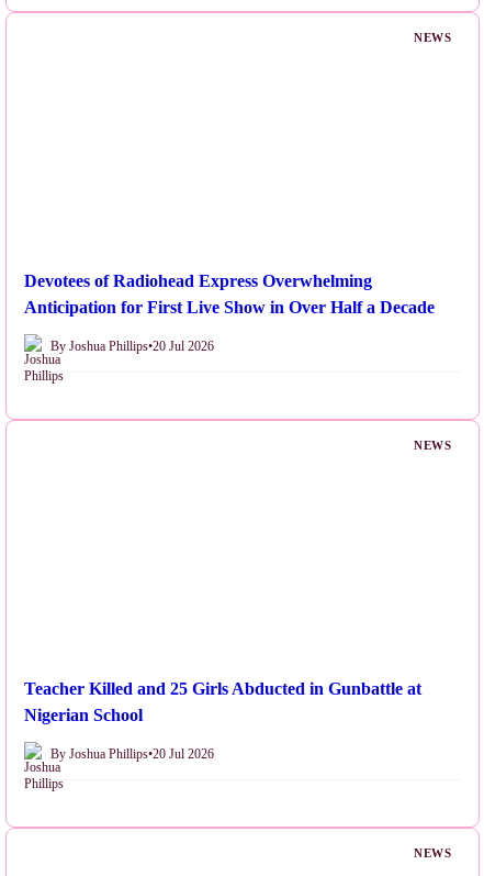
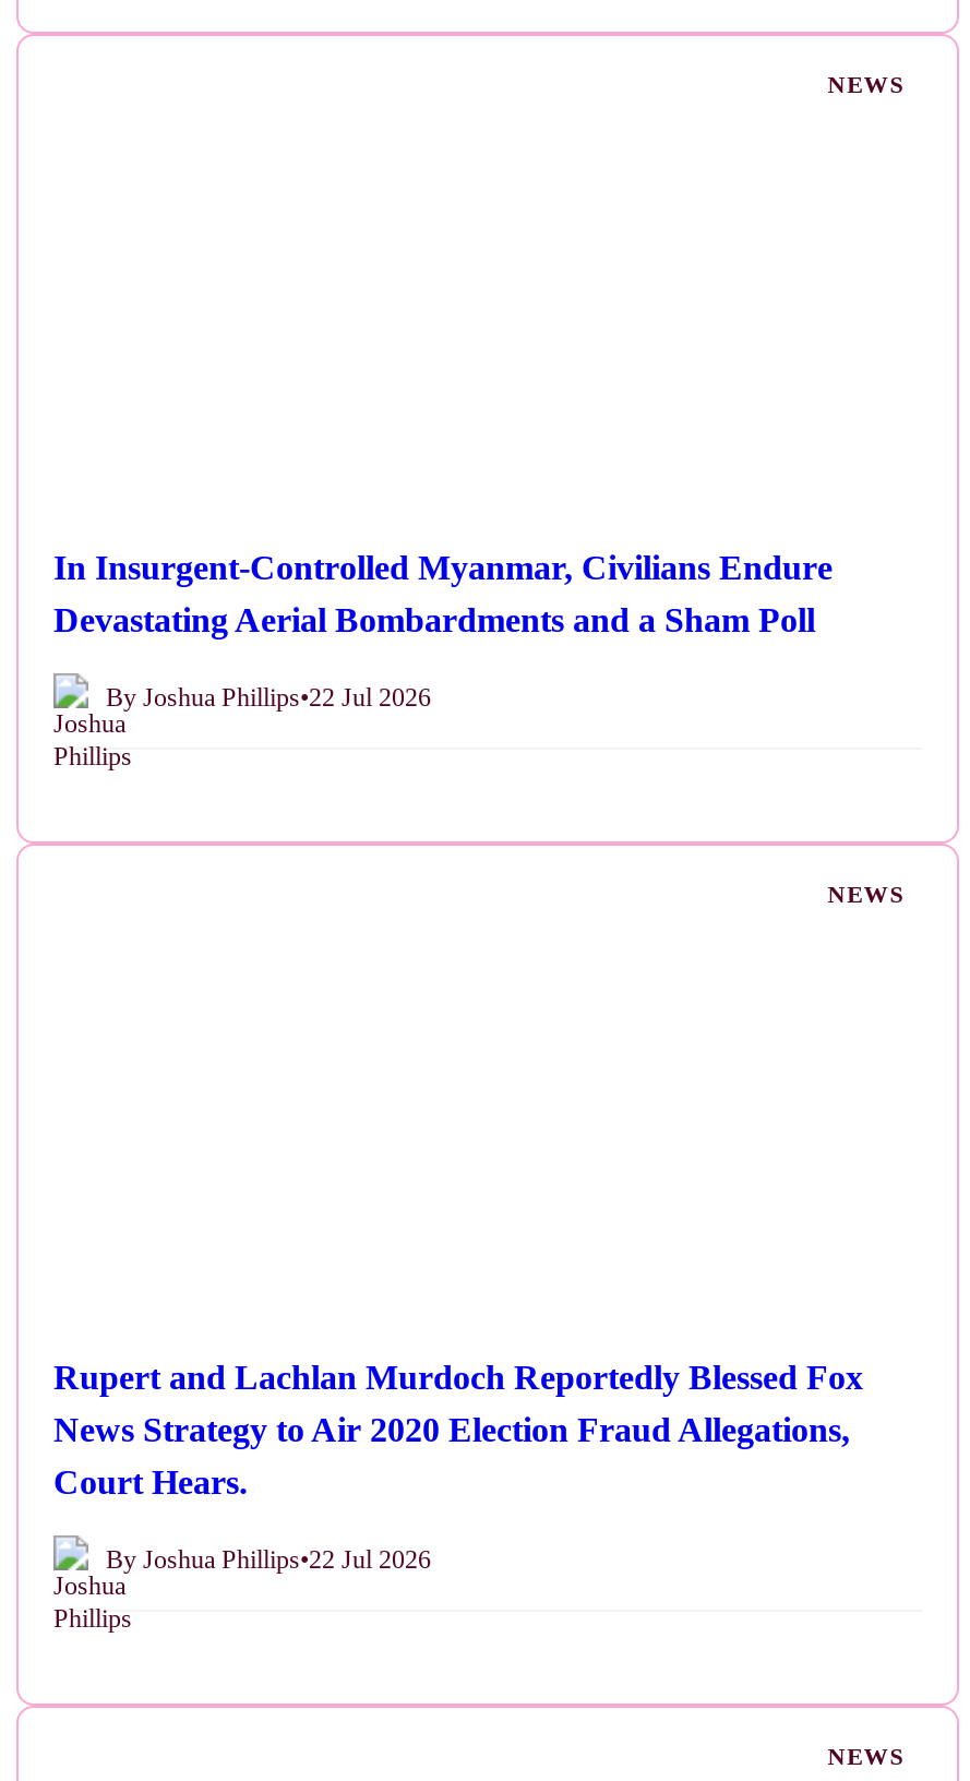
- Devotees of Radiohead Express Overwhelming
- Anticipation for First Live Show in Over Half a Decade
+ In Insurgent-Controlled Myanmar, Civilians Endure
+ Devastating Aerial Bombardments and a Sham Poll

- By Joshua Phillips•20 Jul 2026
+ By Joshua Phillips•22 Jul 2026

- Teacher Killed and 25 Girls Abducted in Gunbattle at
- Nigerian School
+ Rupert and Lachlan Murdoch Reportedly Blessed Fox
+ News Strategy to Air 2020 Election Fraud Allegations,
+ Court Hears.

- By Joshua Phillips•20 Jul 2026
+ By Joshua Phillips•22 Jul 2026
